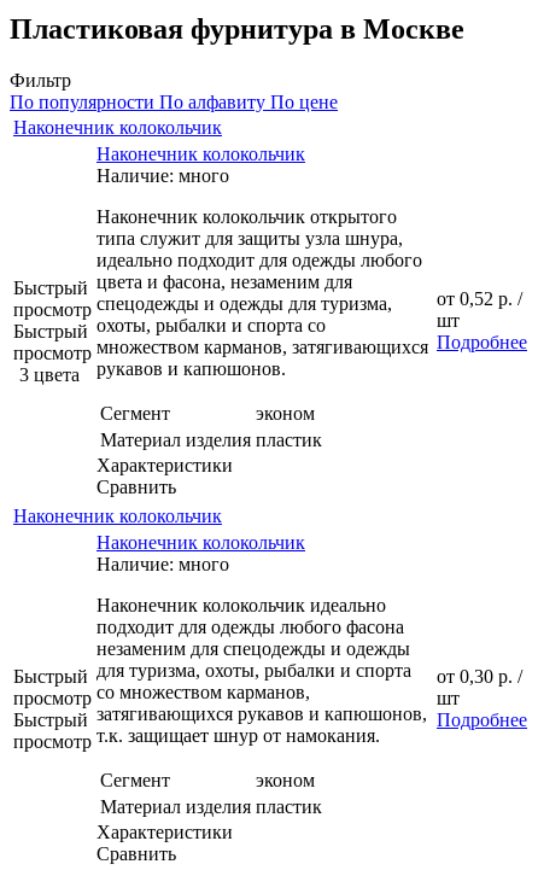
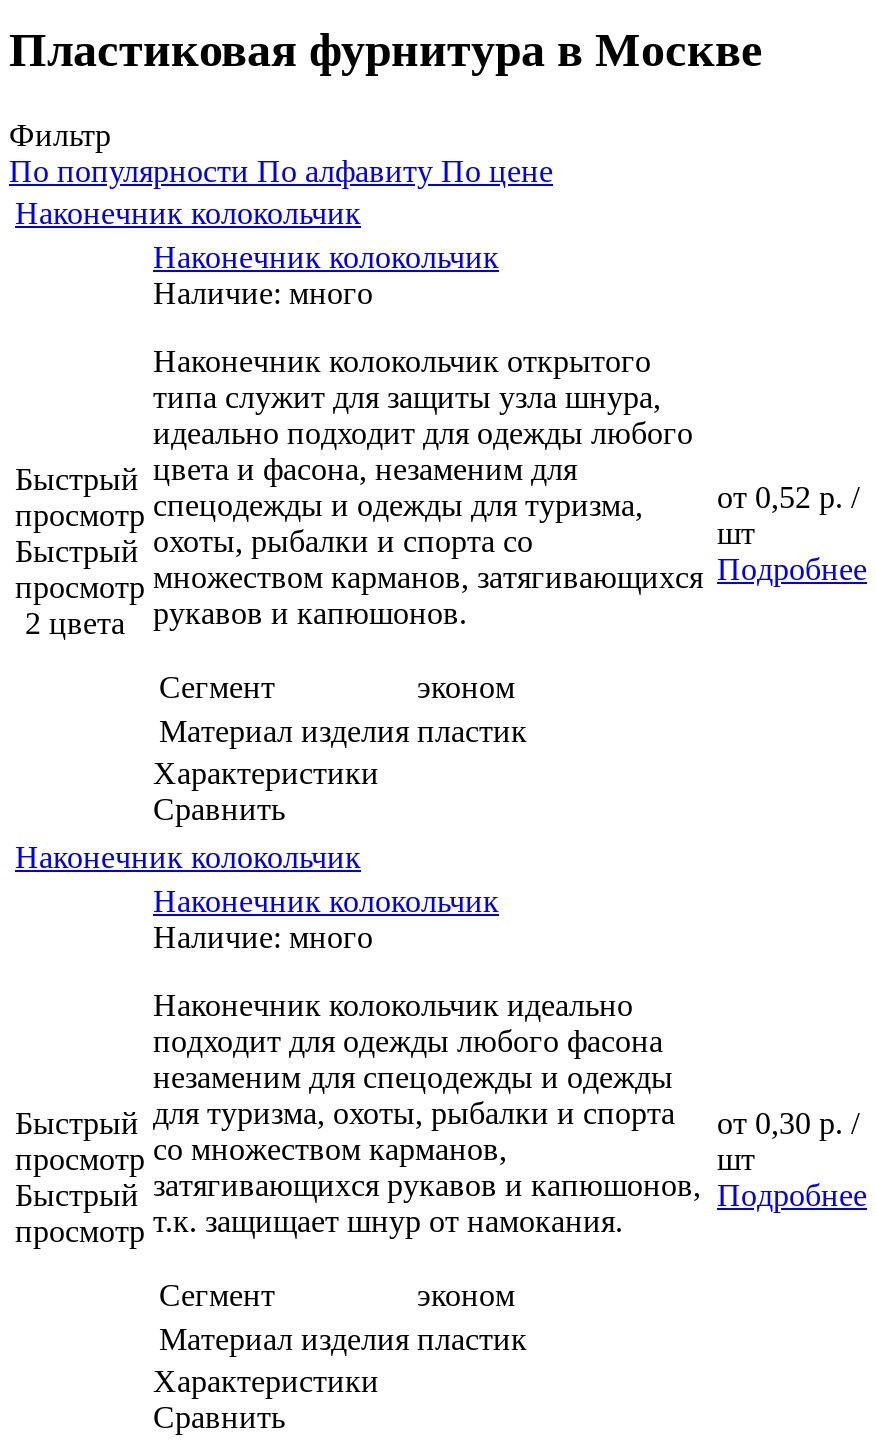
- 3 цвета рукавов и капюшонов.
+ 2 цвета рукавов и капюшонов.
